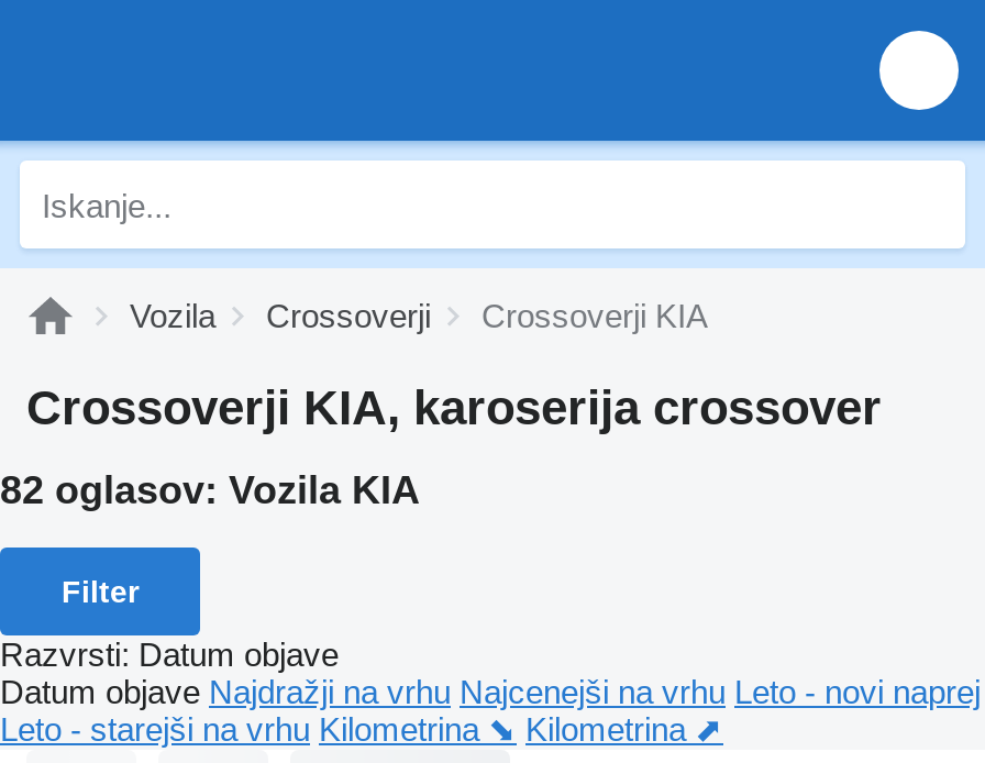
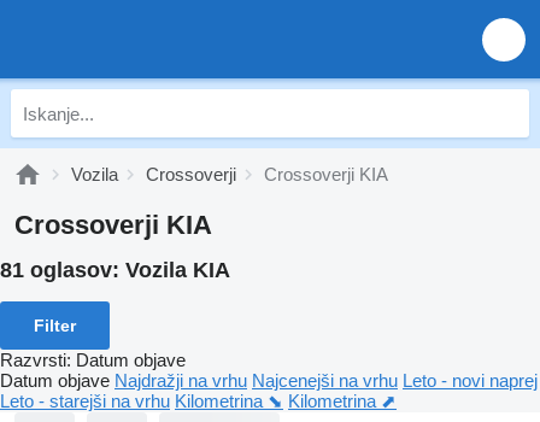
- Crossoverji KIA, karoserija crossover
+ Crossoverji KIA

- 82 oglasov: Vozila KIA
+ 81 oglasov: Vozila KIA
